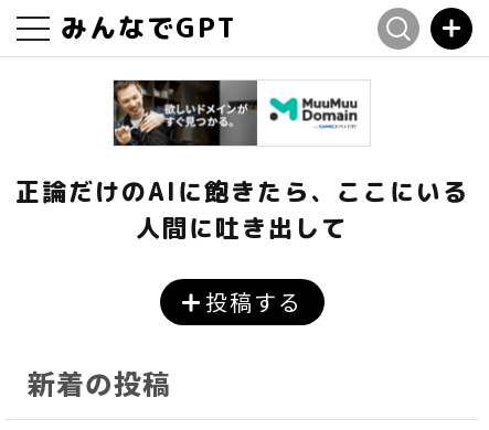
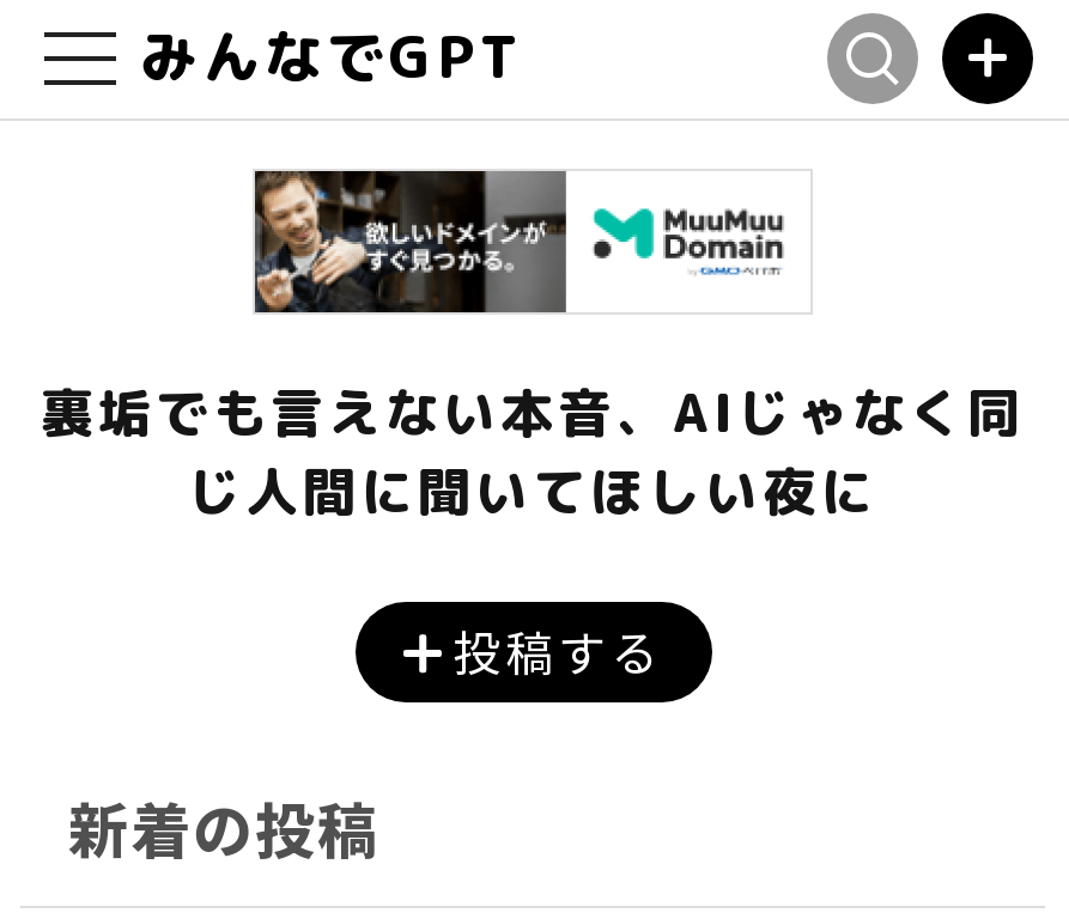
- 正論だけのAIに飽きたら、ここにいる
- 人間に吐き出して
+ 裏垢でも言えない本音、AIじゃなく同
+ じ人間に聞いてほしい夜に
